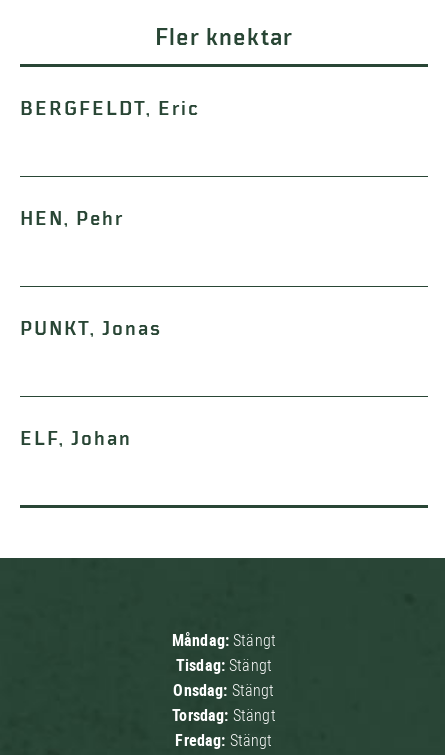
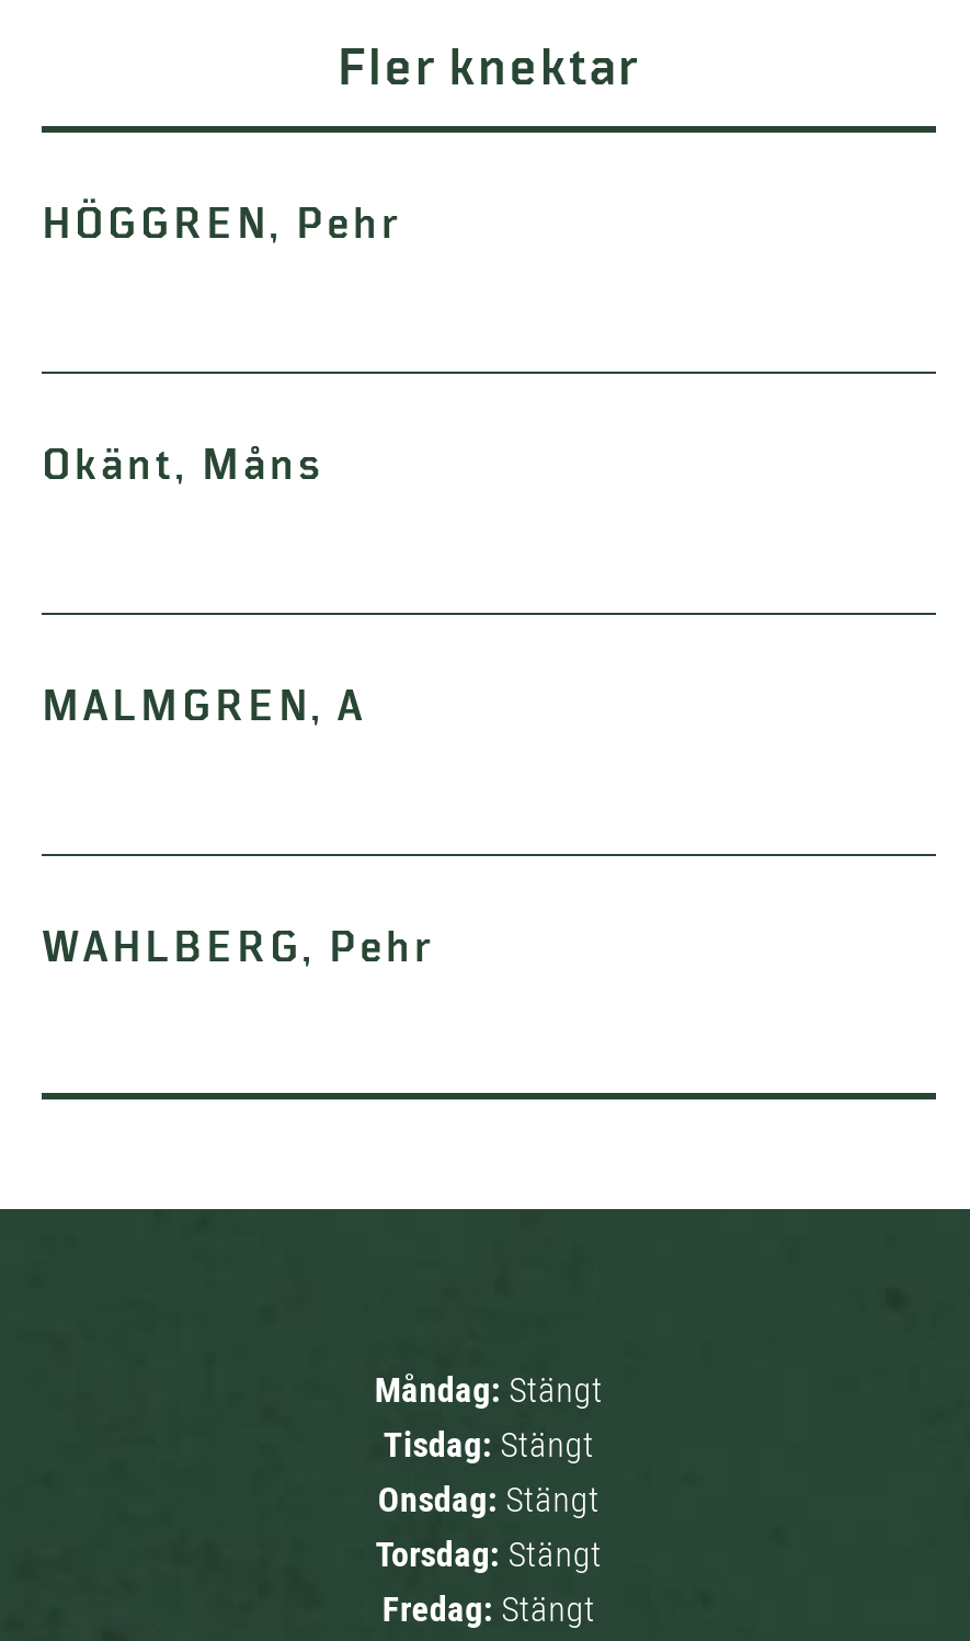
- BERGFELDT, Eric
+ HÖGGREN, Pehr

- HEN, Pehr
+ Okänt, Måns

- PUNKT, Jonas
+ MALMGREN, A

- ELF, Johan
+ WAHLBERG, Pehr
